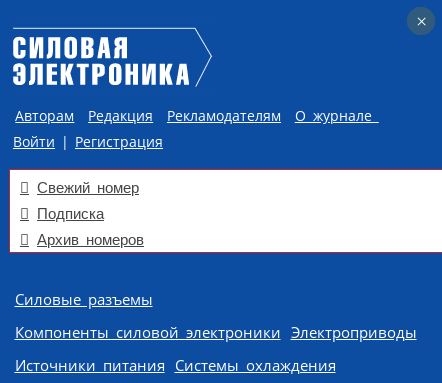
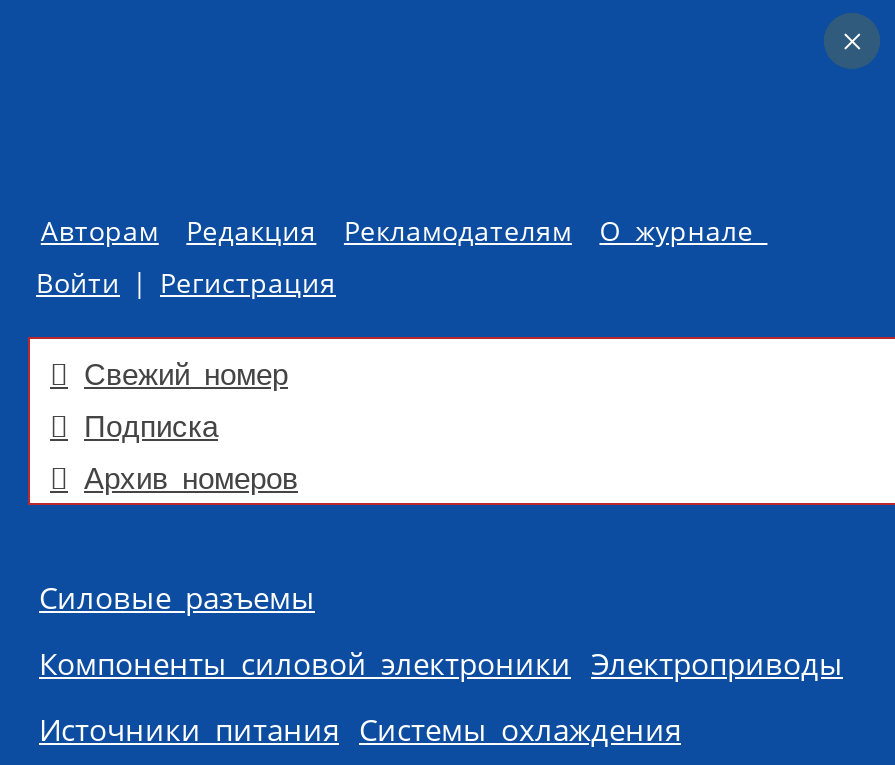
- [image]
